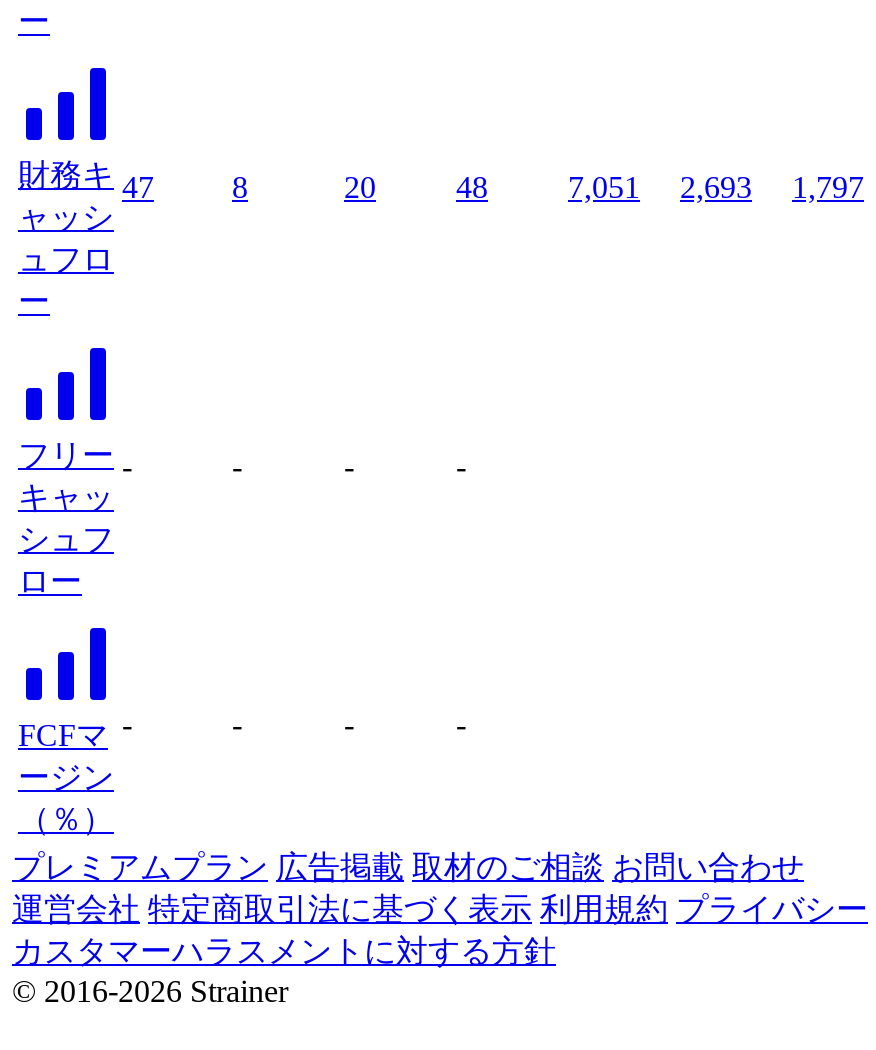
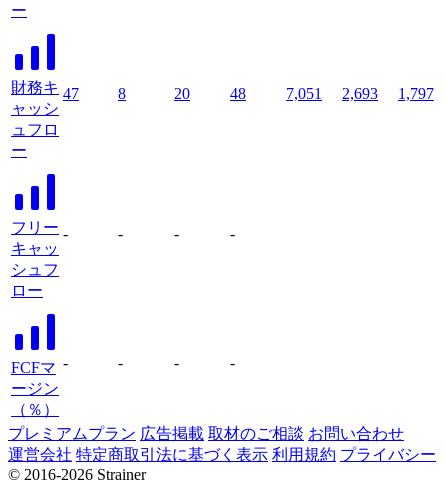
- カスタマーハラスメントに対する方針
